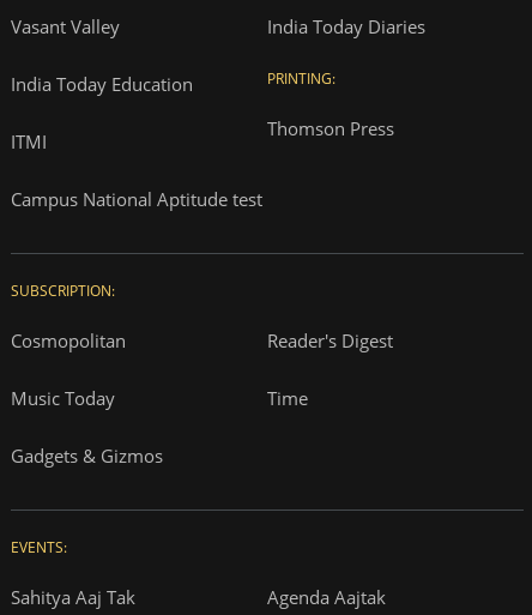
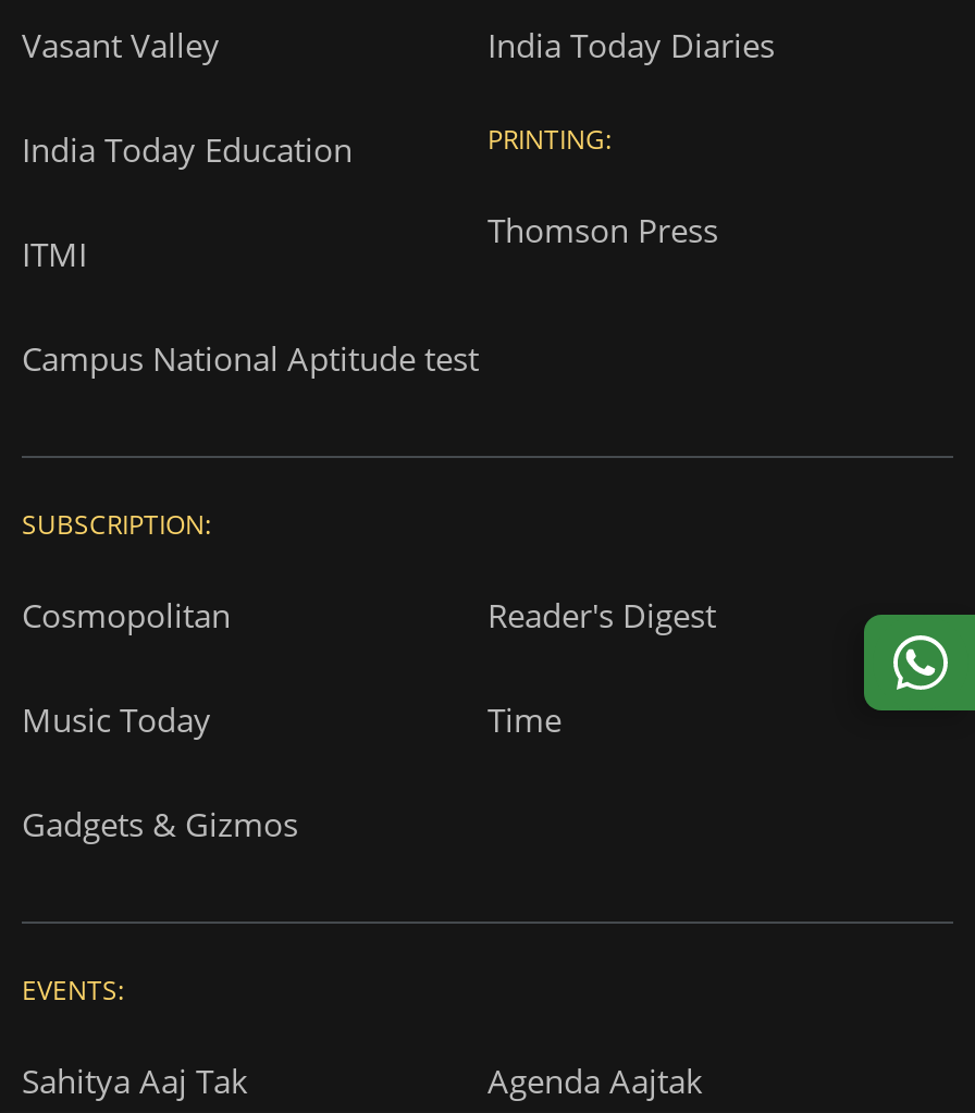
+ [image]
